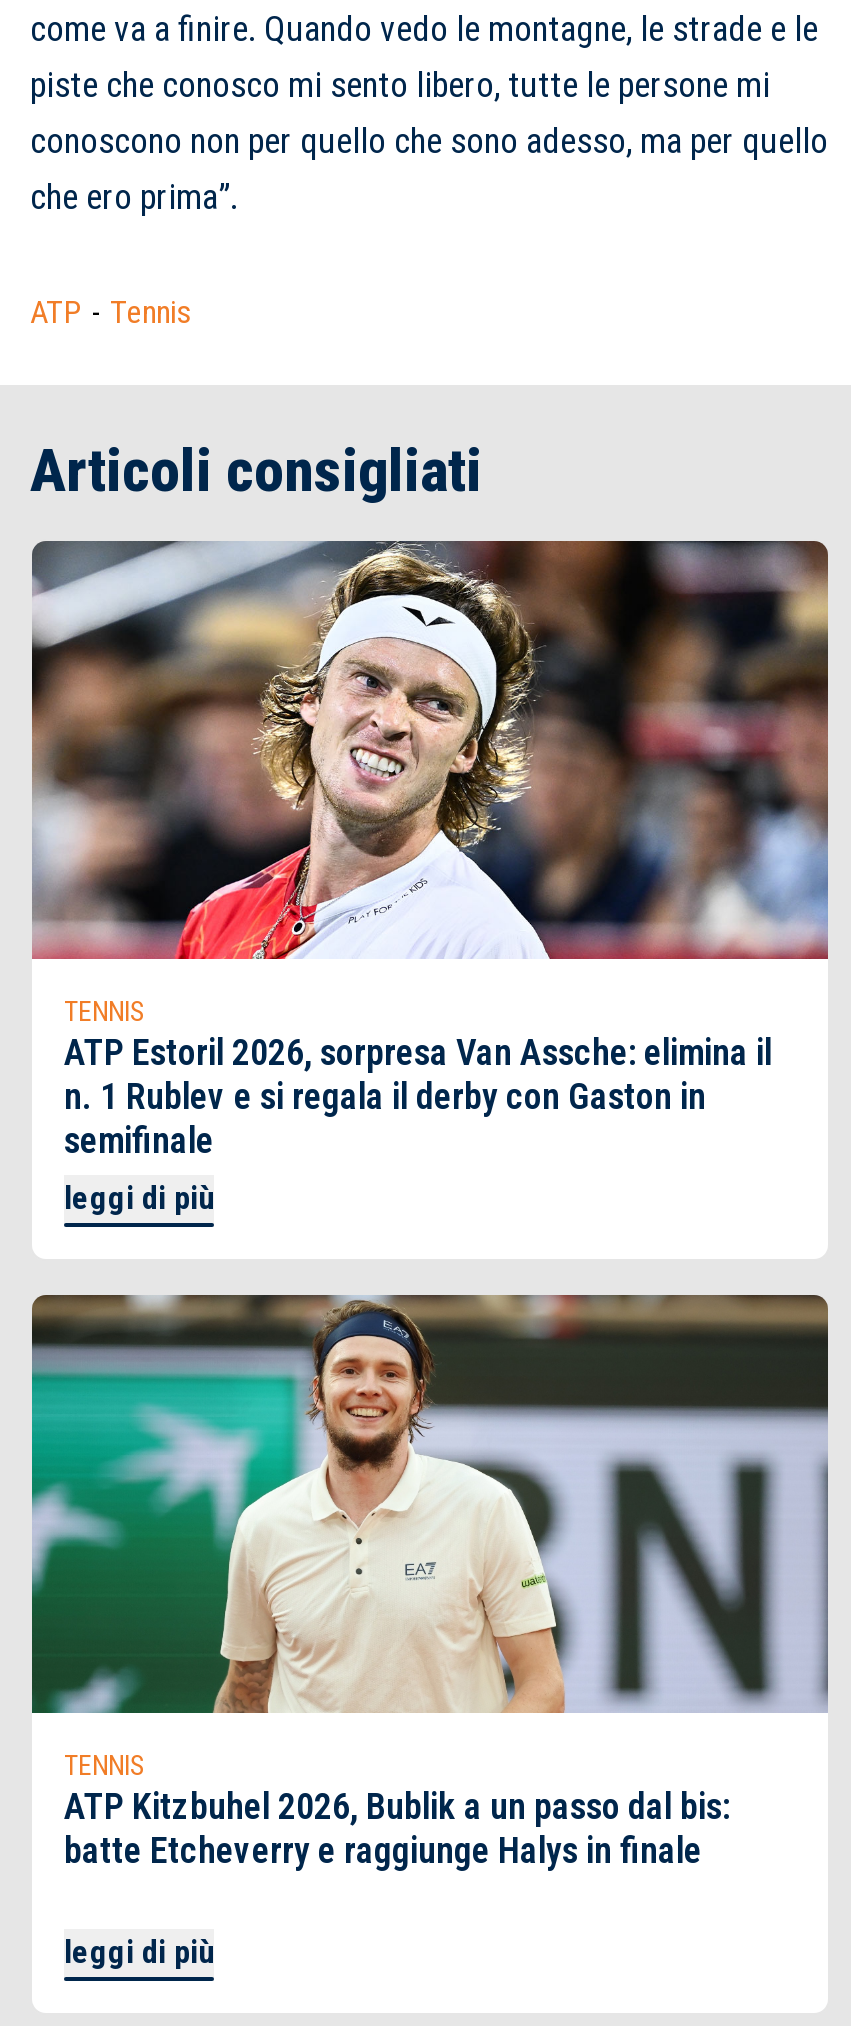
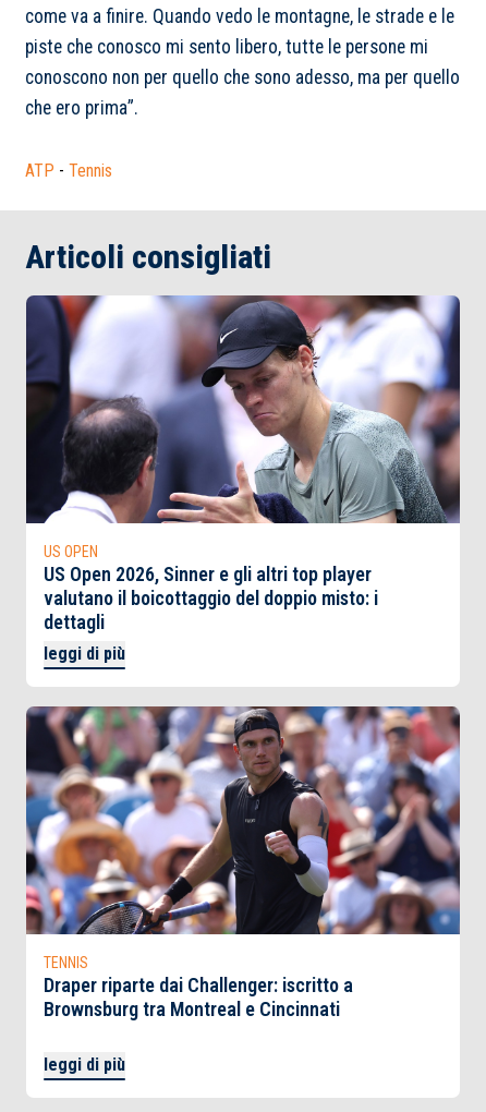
- [image]
- TENNIS
- ATP Estoril 2026, sorpresa Van Assche: elimina il
- n. 1 Rublev e si regala il derby con Gaston in
- semifinale
+ [image]
+ US OPEN
+ US Open 2026, Sinner e gli altri top player
+ valutano il boicottaggio del doppio misto: i
+ dettagli

- [image]
- ATP Kitzbuhel 2026, Bublik a un passo dal bis:
- batte Etcheverry e raggiunge Halys in finale
+ [image]
+ Draper riparte dai Challenger: iscritto a
+ Brownsburg tra Montreal e Cincinnati
